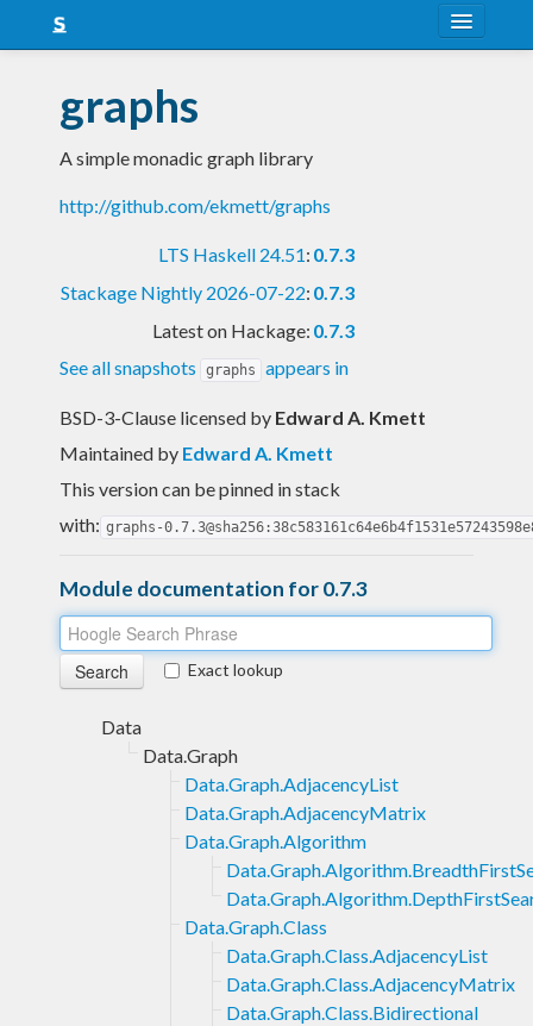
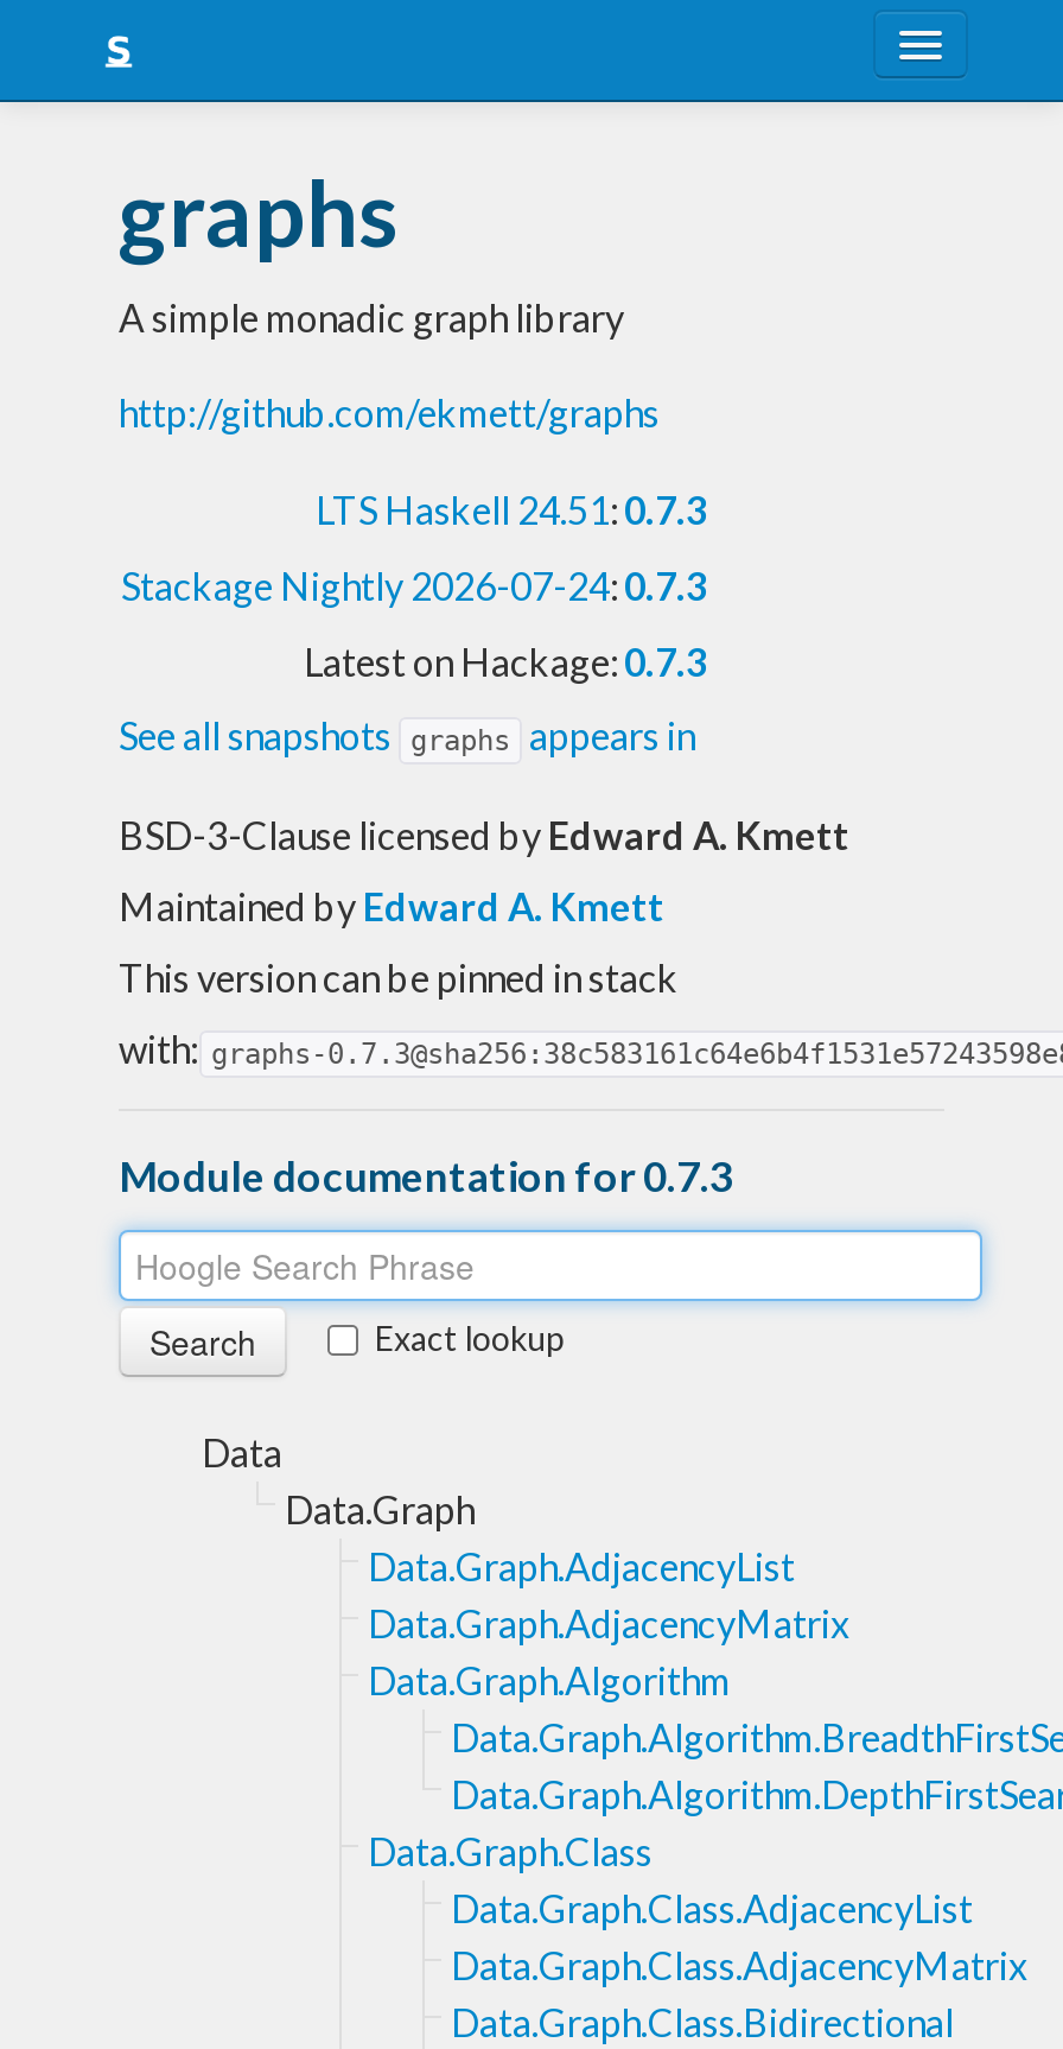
- Stackage Nightly 2026-07-22: 0.7.3
+ Stackage Nightly 2026-07-24: 0.7.3
